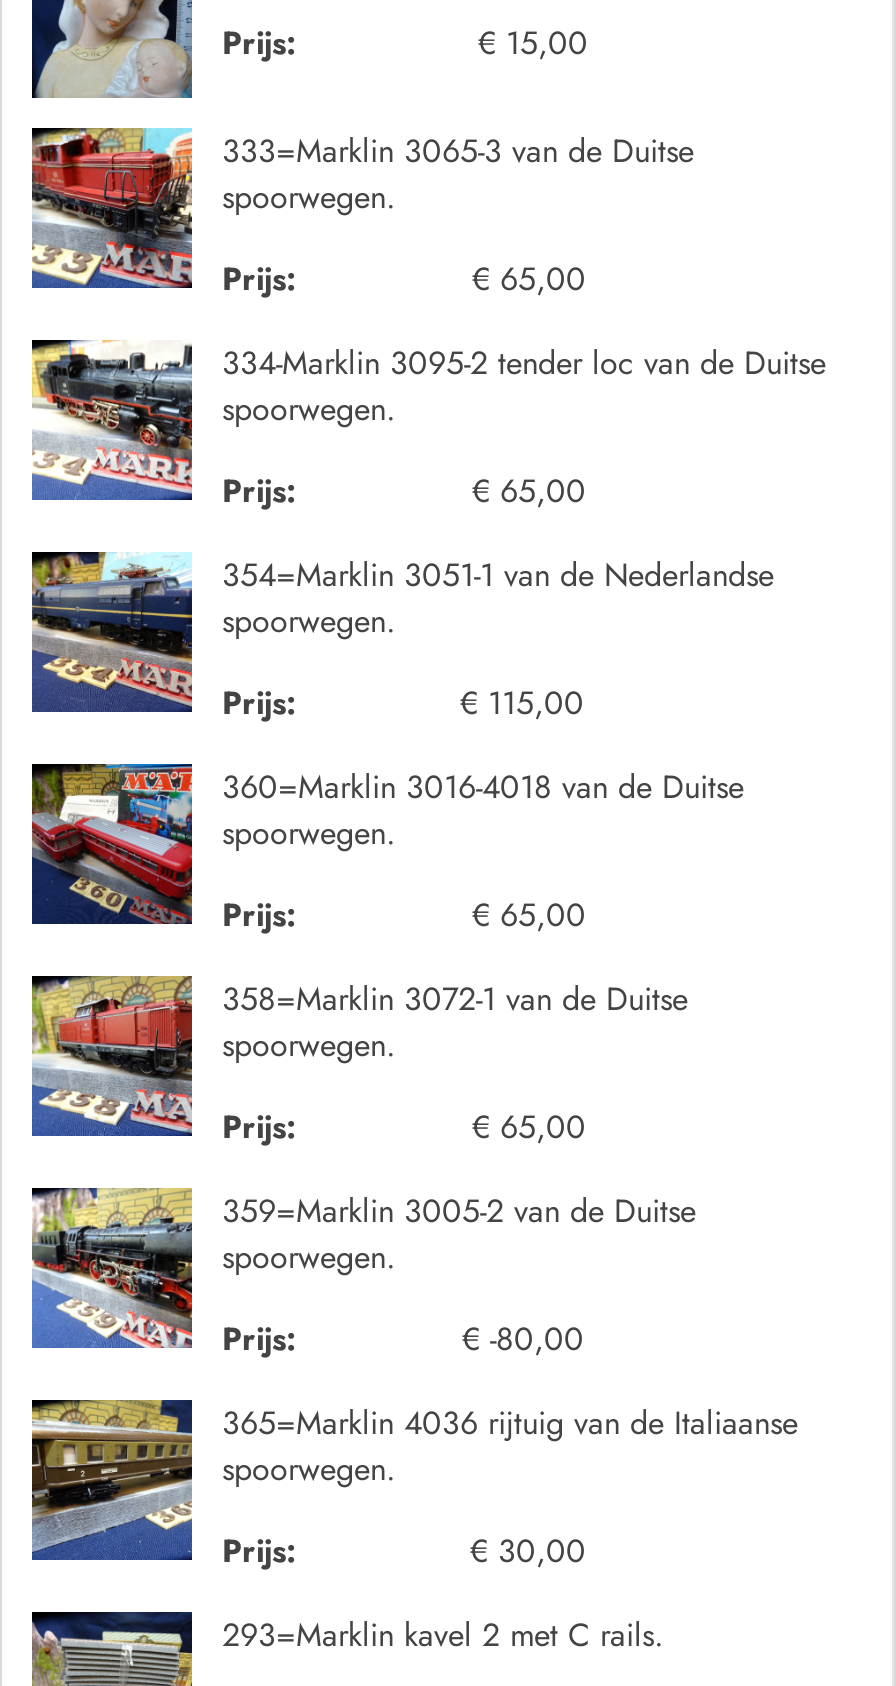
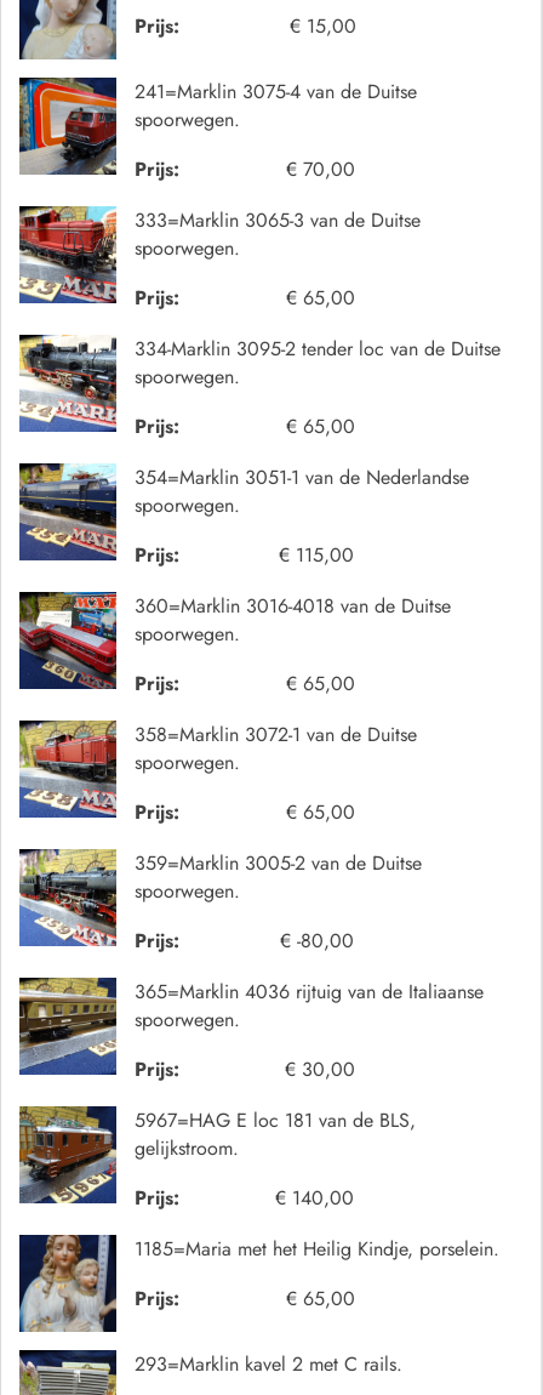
+ [image]
+ 241=Marklin 3075-4 van de Duitse
+ spoorwegen.
+ Prijs:
+ € 70,00

+ [image]

+ [image]
+ 5967=HAG E loc 181 van de BLS,
+ gelijkstroom.
+ Prijs:
+ € 140,00
+ 1185=Maria met het Heilig Kindje, porselein.
+ Prijs:
+ € 65,00
